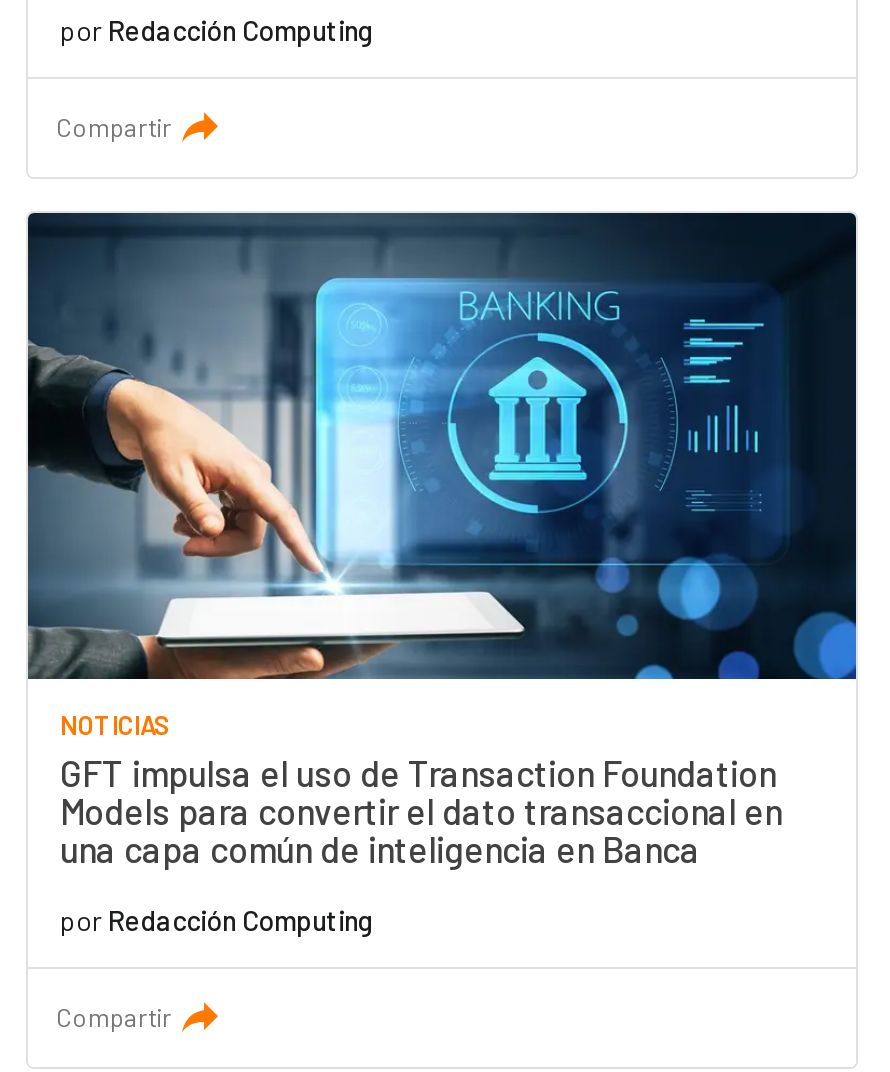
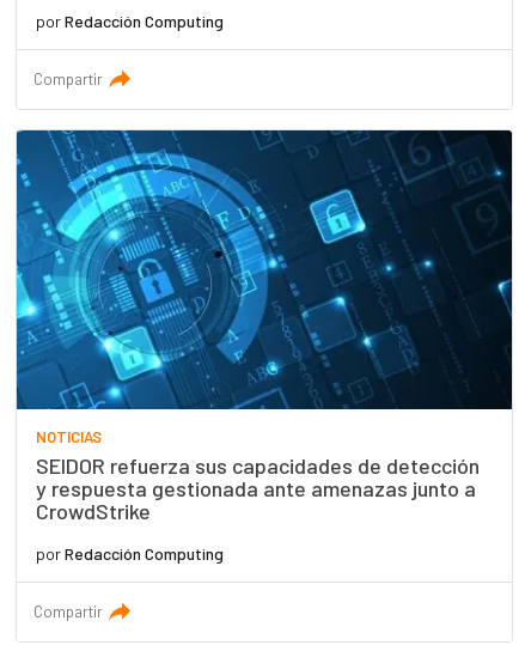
- [image]
- GFT impulsa el uso de Transaction Foundation
- Models para convertir el dato transaccional en
- una capa común de inteligencia en Banca
+ [image]
+ SEIDOR refuerza sus capacidades de detección
+ y respuesta gestionada ante amenazas junto a
+ CrowdStrike
